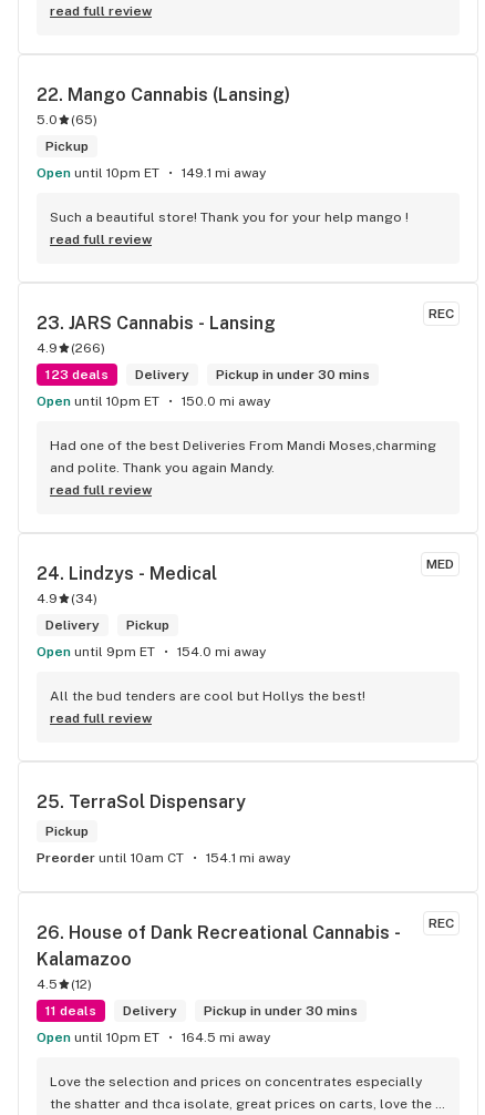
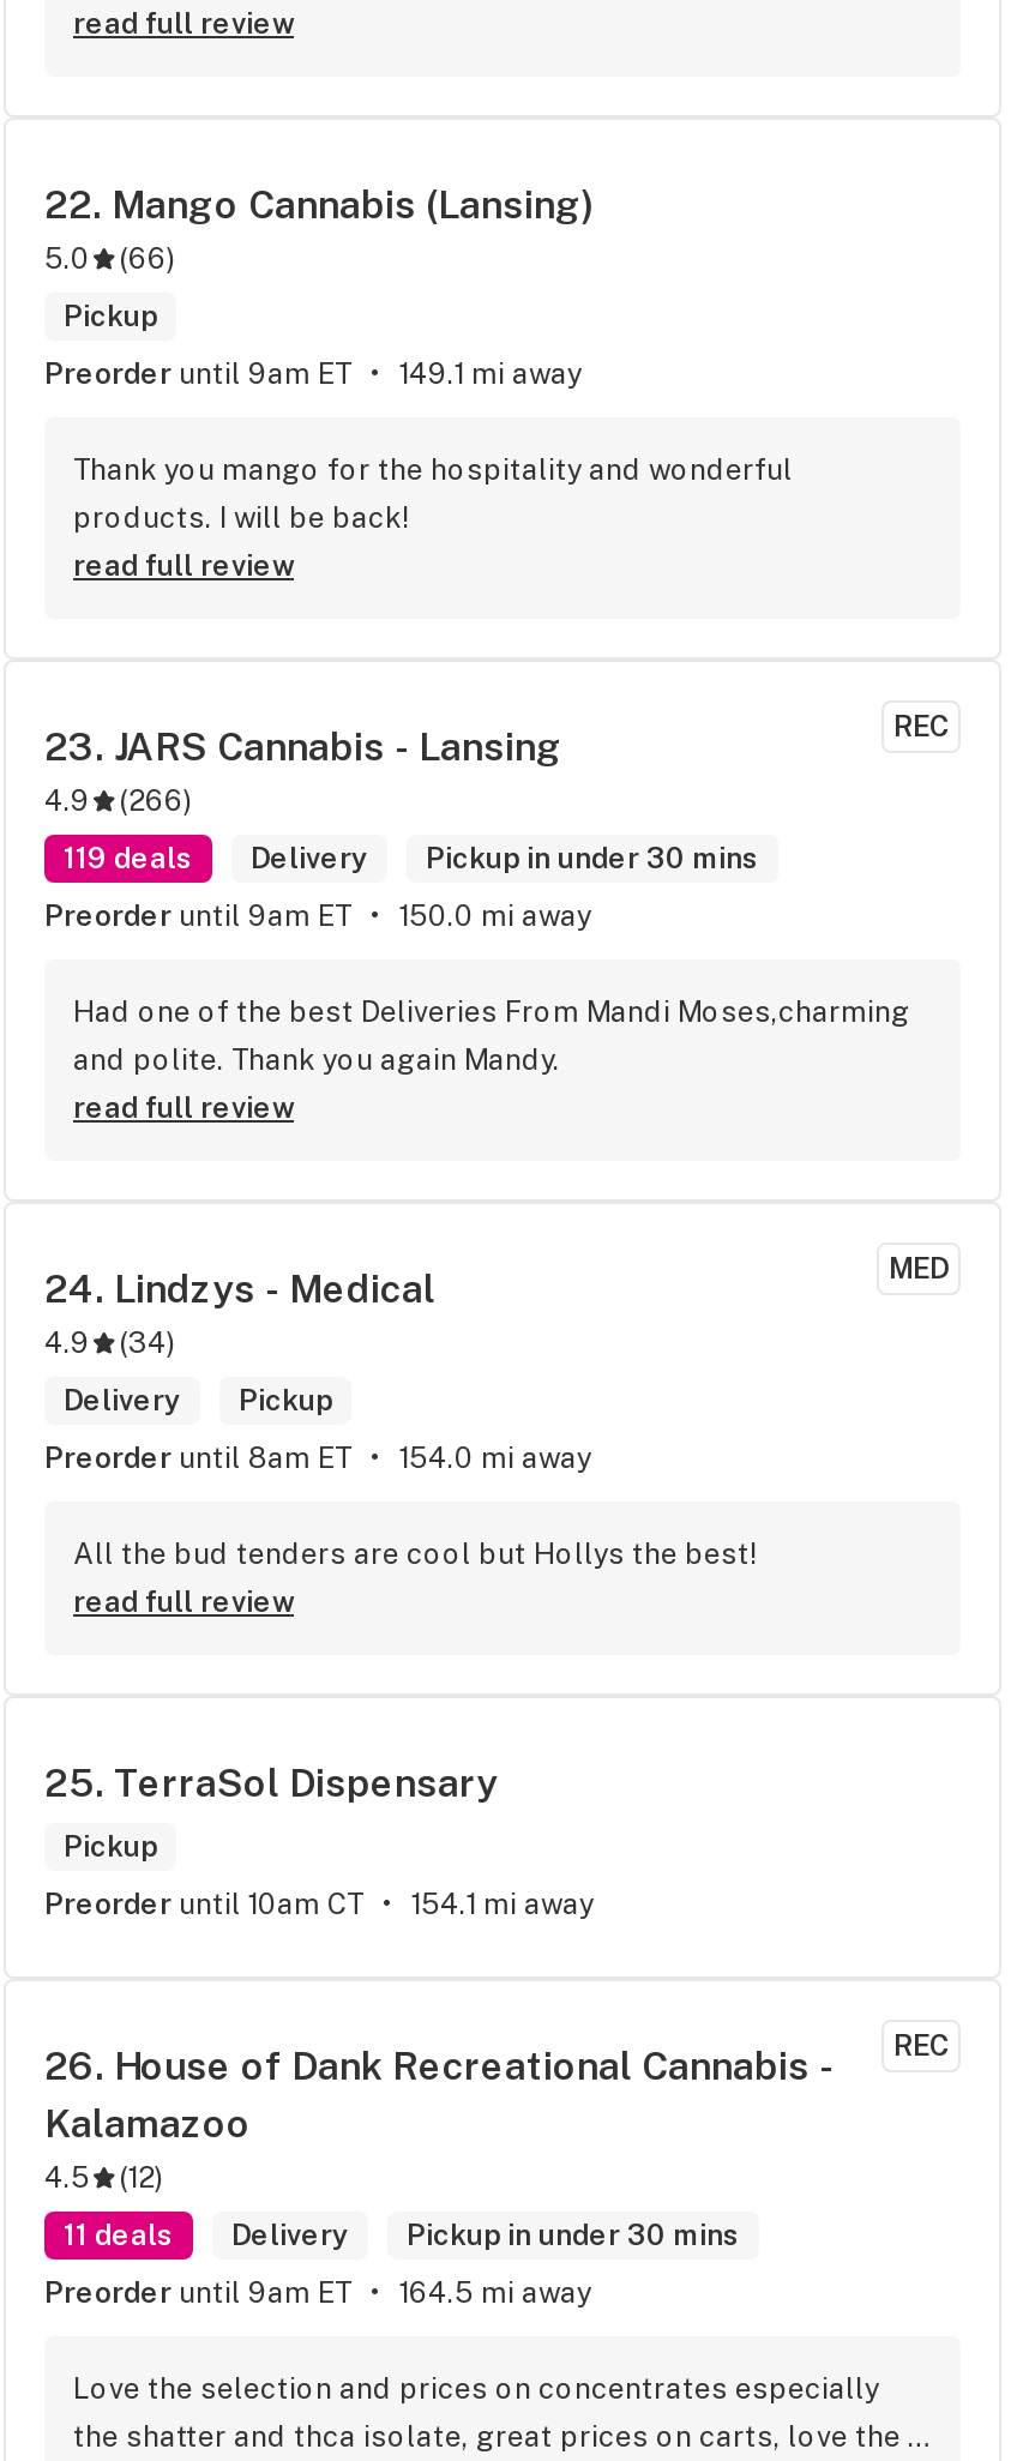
- 5.0 (65)
+ 5.0 (66)

- Open until 10pm ET
+ Preorder until 9am ET

- Such a beautiful store! Thank you for your help mango !
+ Thank you mango for the hospitality and wonderful
+ products. I will be back!

- 123 deals Delivery Pickup in under 30 mins
+ 119 deals Delivery Pickup in under 30 mins

- Open until 10pm ET
+ Preorder until 9am ET

- Open until 9pm ET
+ Preorder until 8am ET

- Open until 10pm ET
+ Preorder until 9am ET
